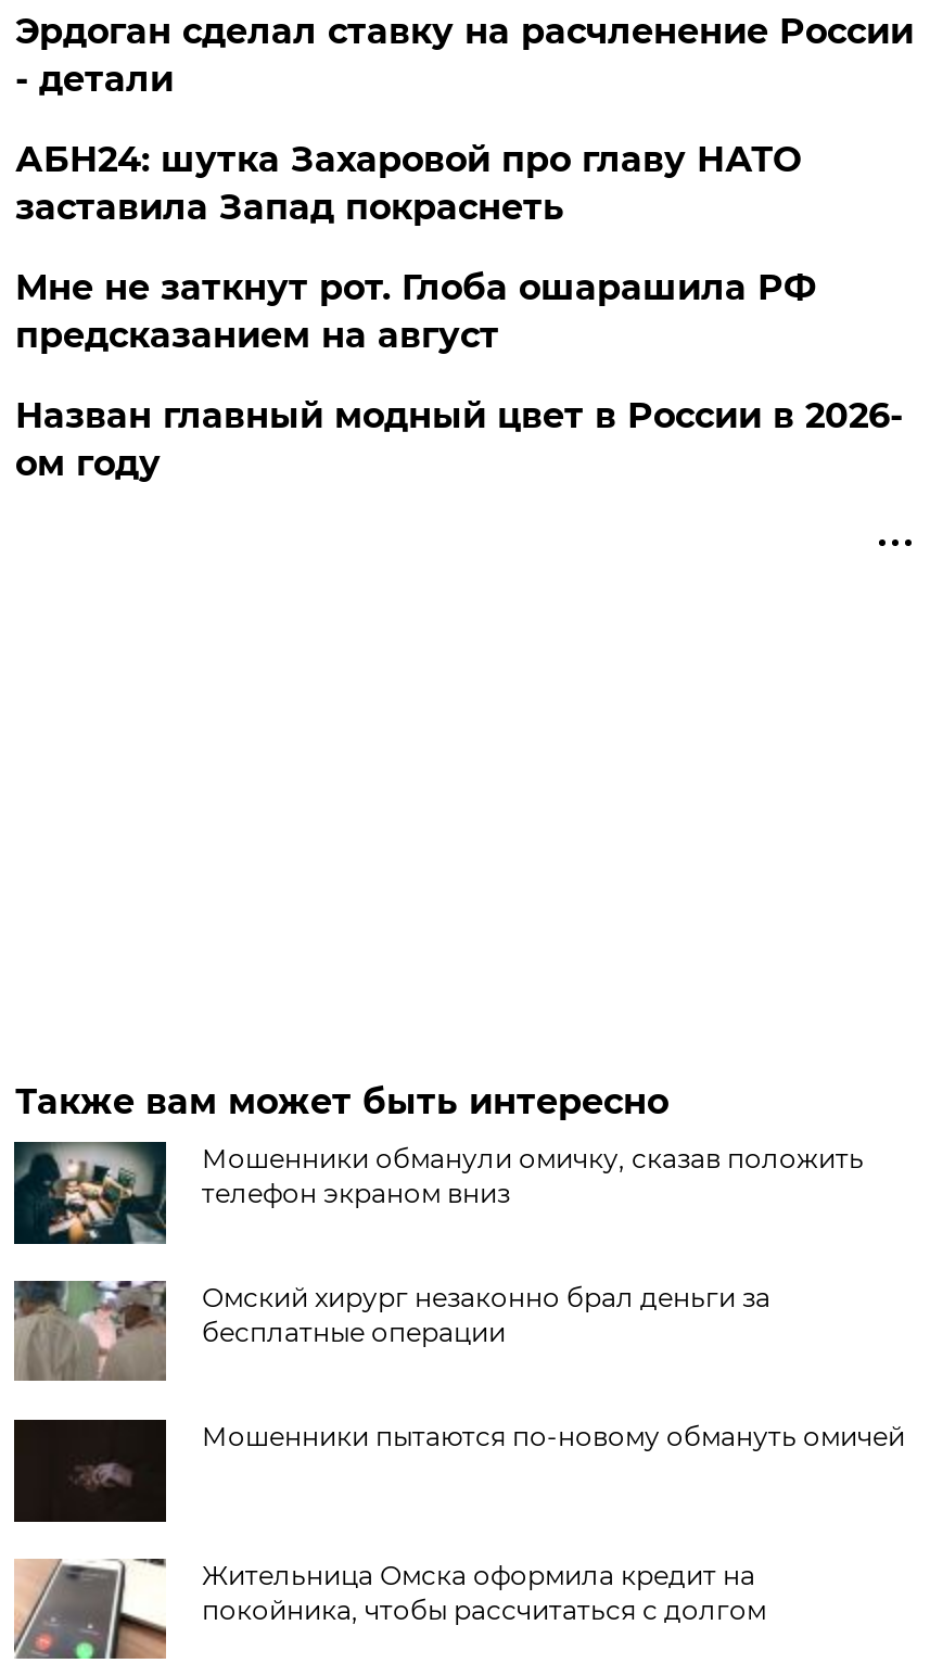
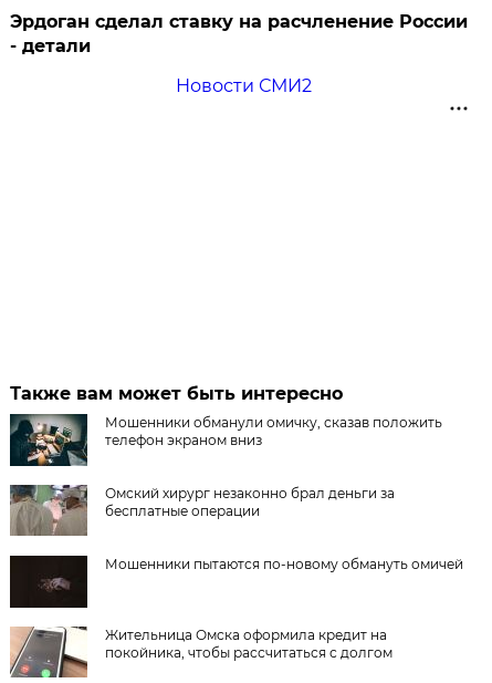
- АБН24: шутка Захаровой про главу НАТО
- заставила Запад покраснеть
- Мне не заткнут рот. Глоба ошарашила РФ
- предсказанием на август
- Назван главный модный цвет в России в 2026-
- ом году
+ Новости СМИ2
